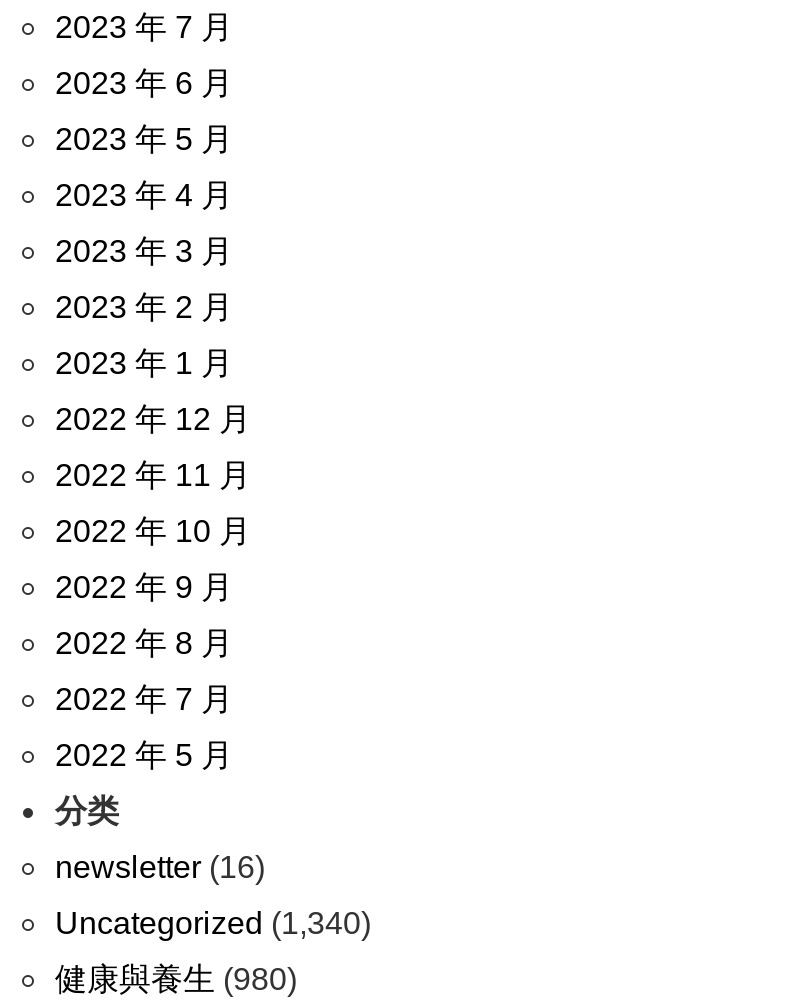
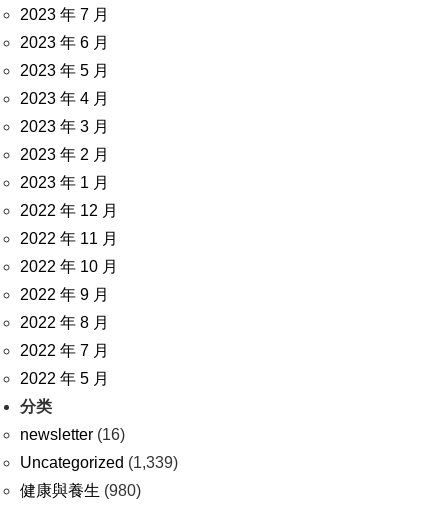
- Uncategorized (1,340)
+ Uncategorized (1,339)
